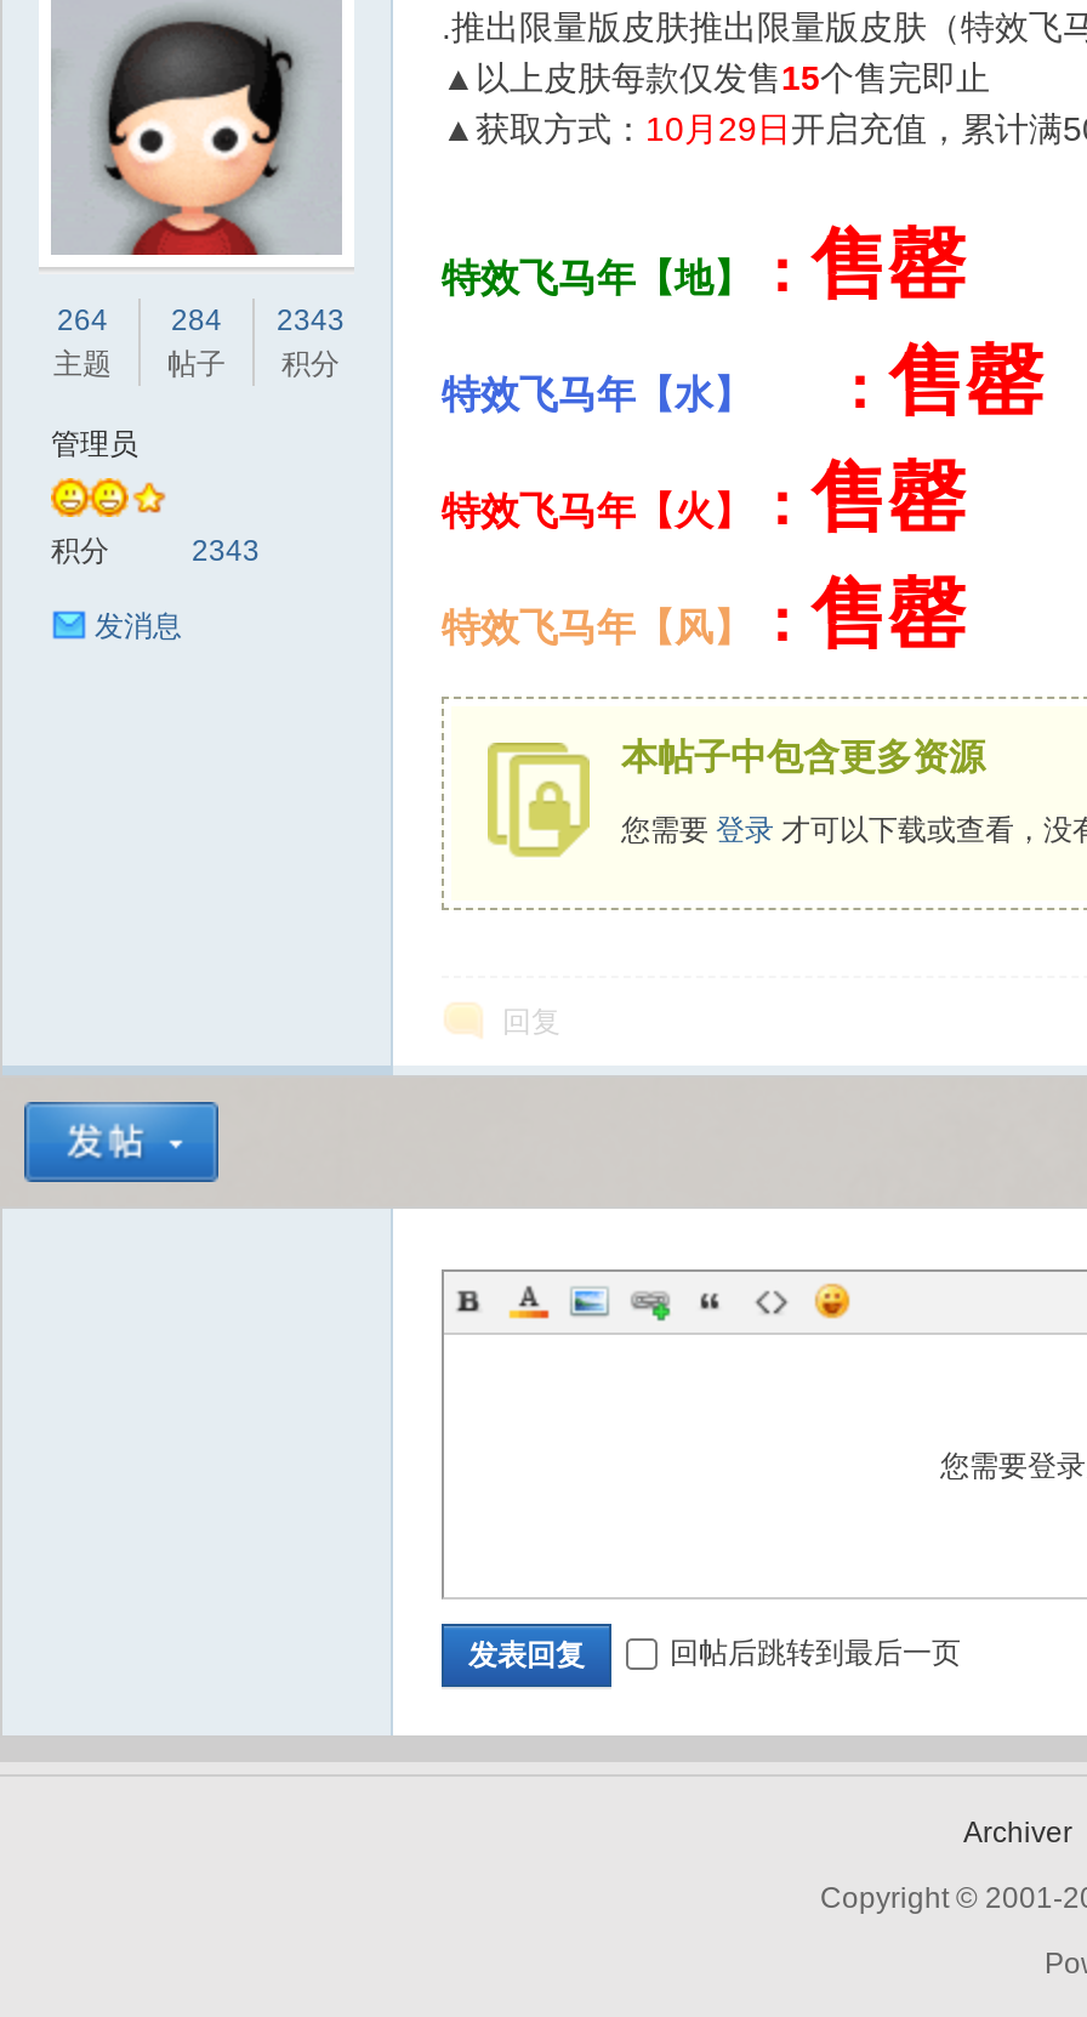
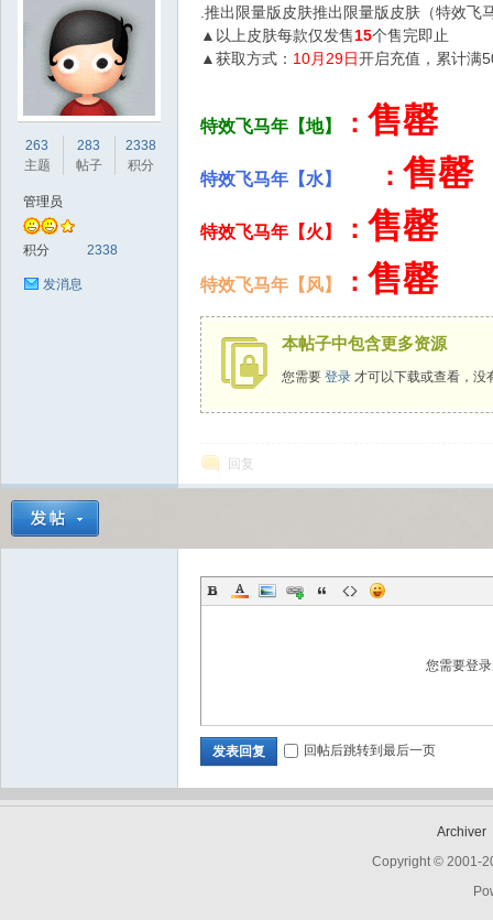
- 264
+ 263

- 284
+ 283

- 2343
+ 2338

- 2343
+ 2338
